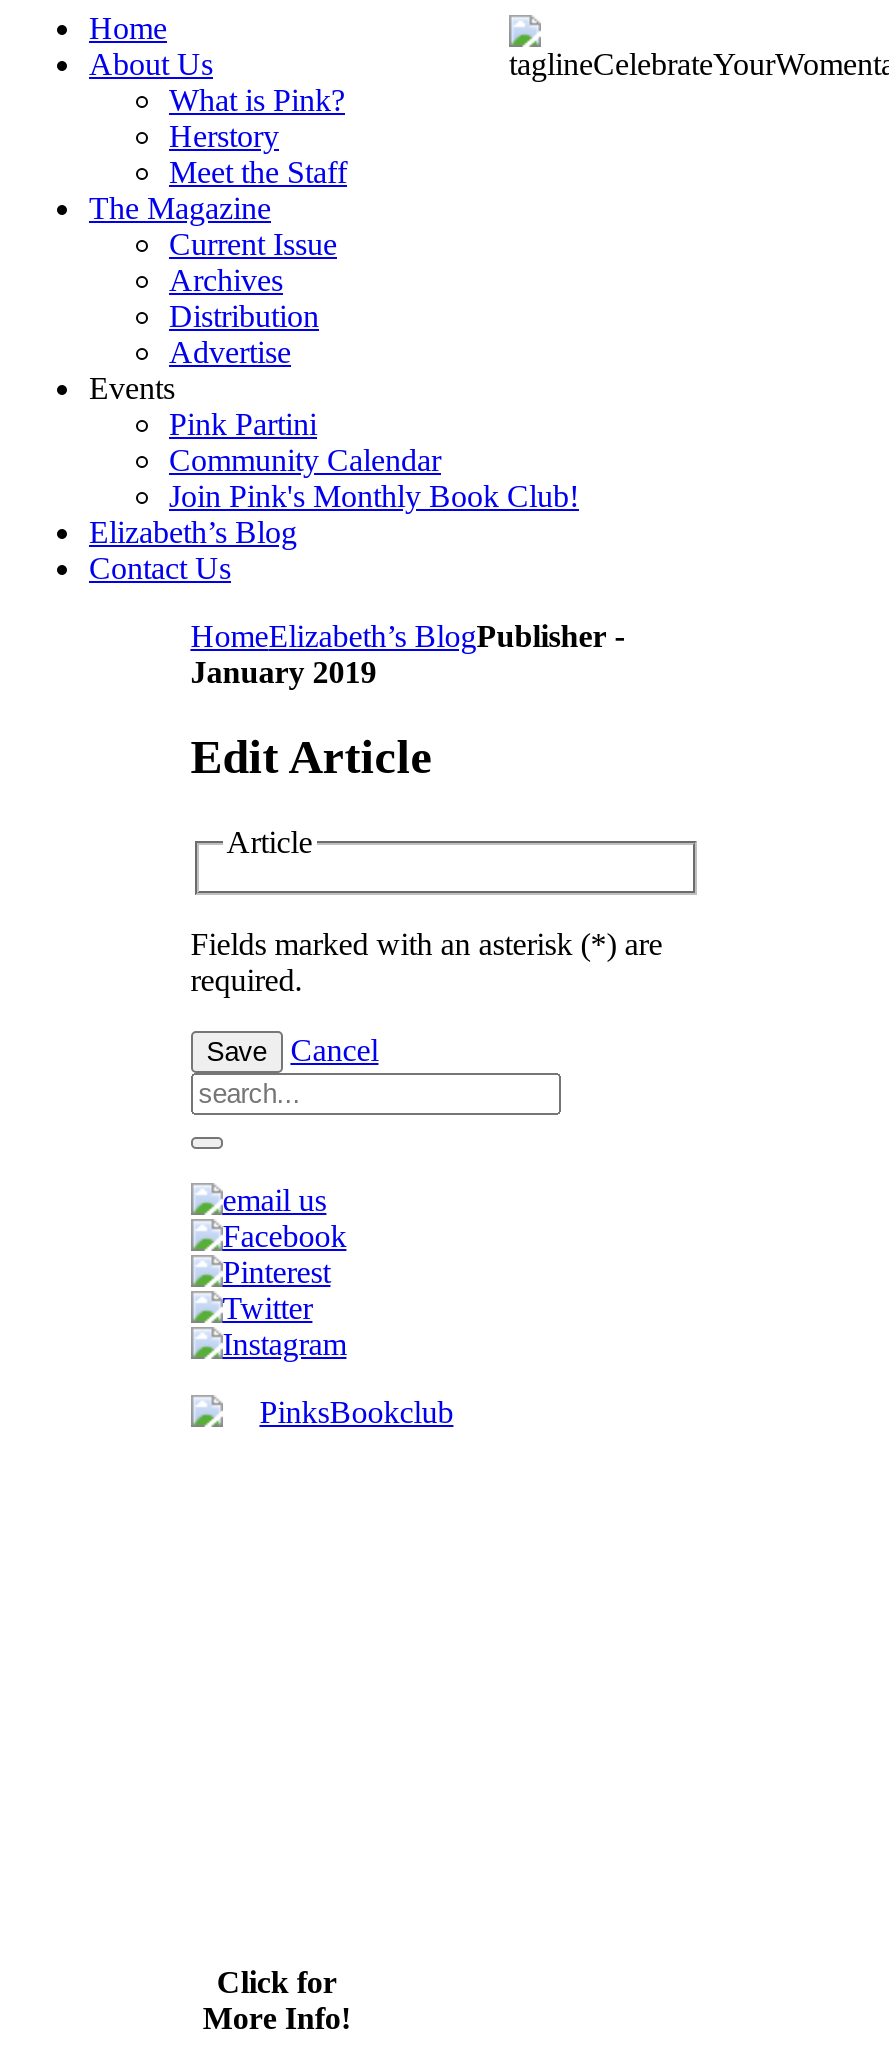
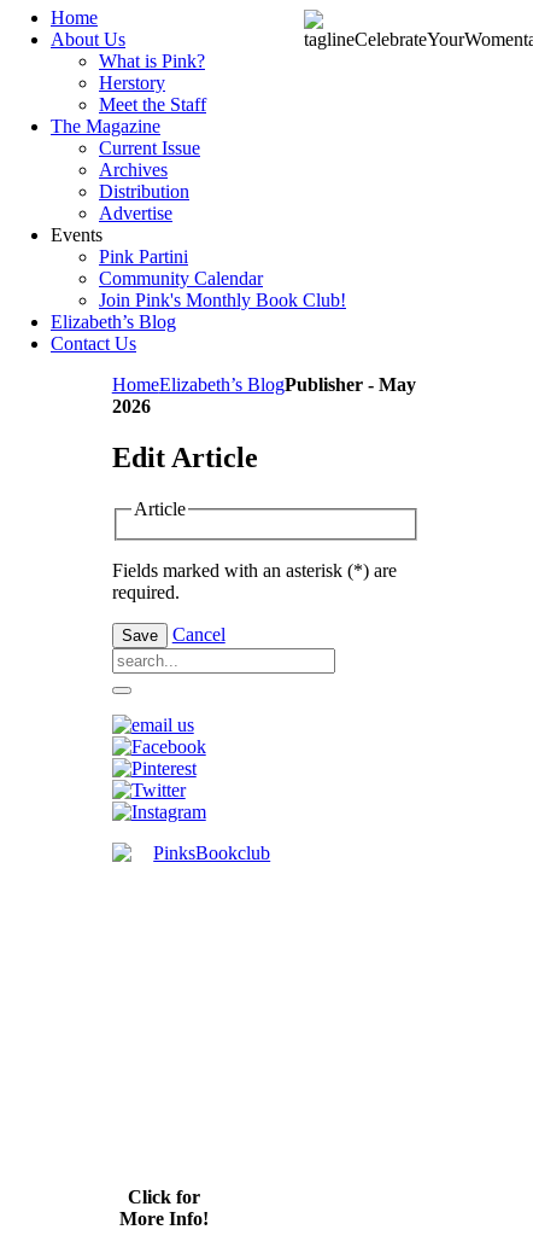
- HomeElizabeth’s BlogPublisher -
- January 2019
+ HomeElizabeth’s BlogPublisher - May
+ 2026
